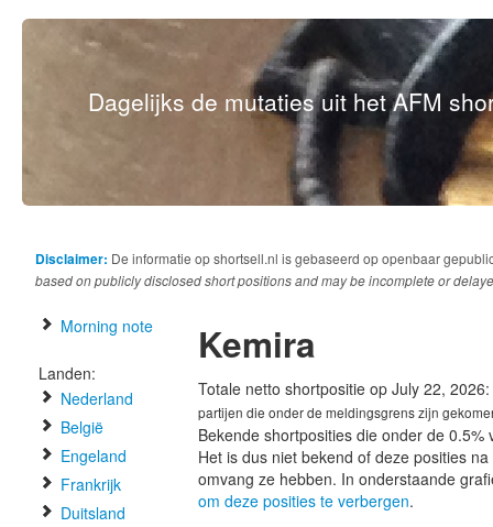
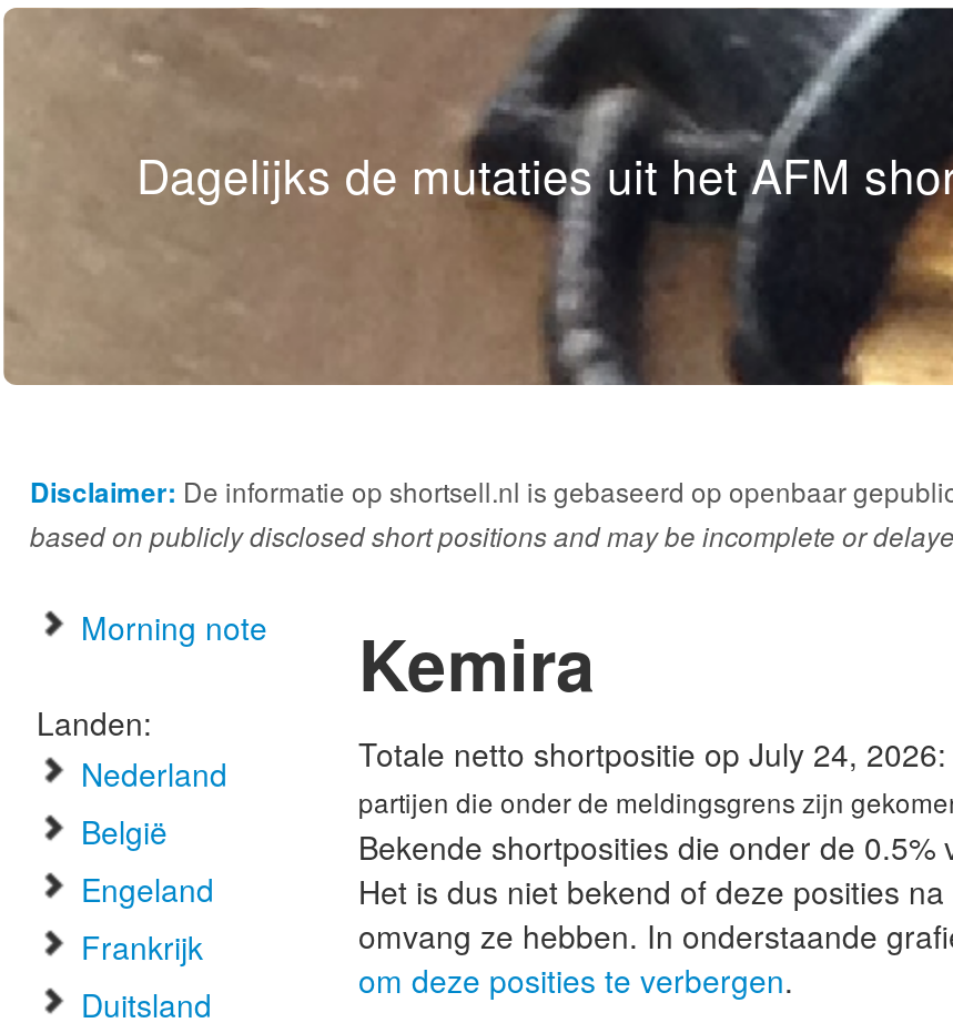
- Totale netto shortpositie op July 22, 2026:
+ Totale netto shortpositie op July 24, 2026:
